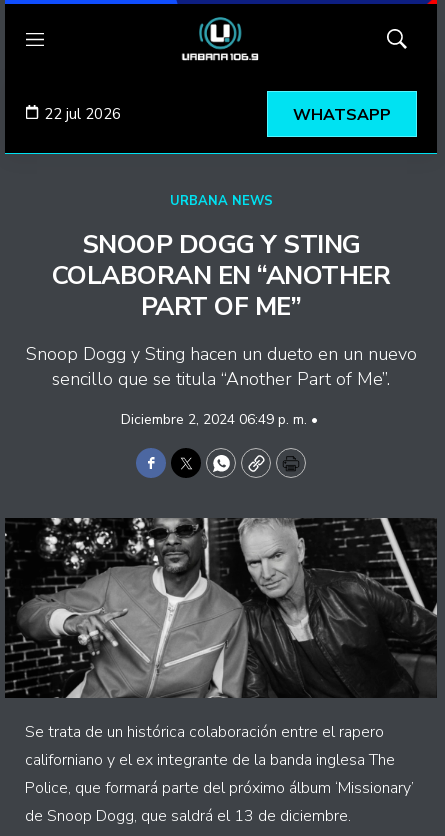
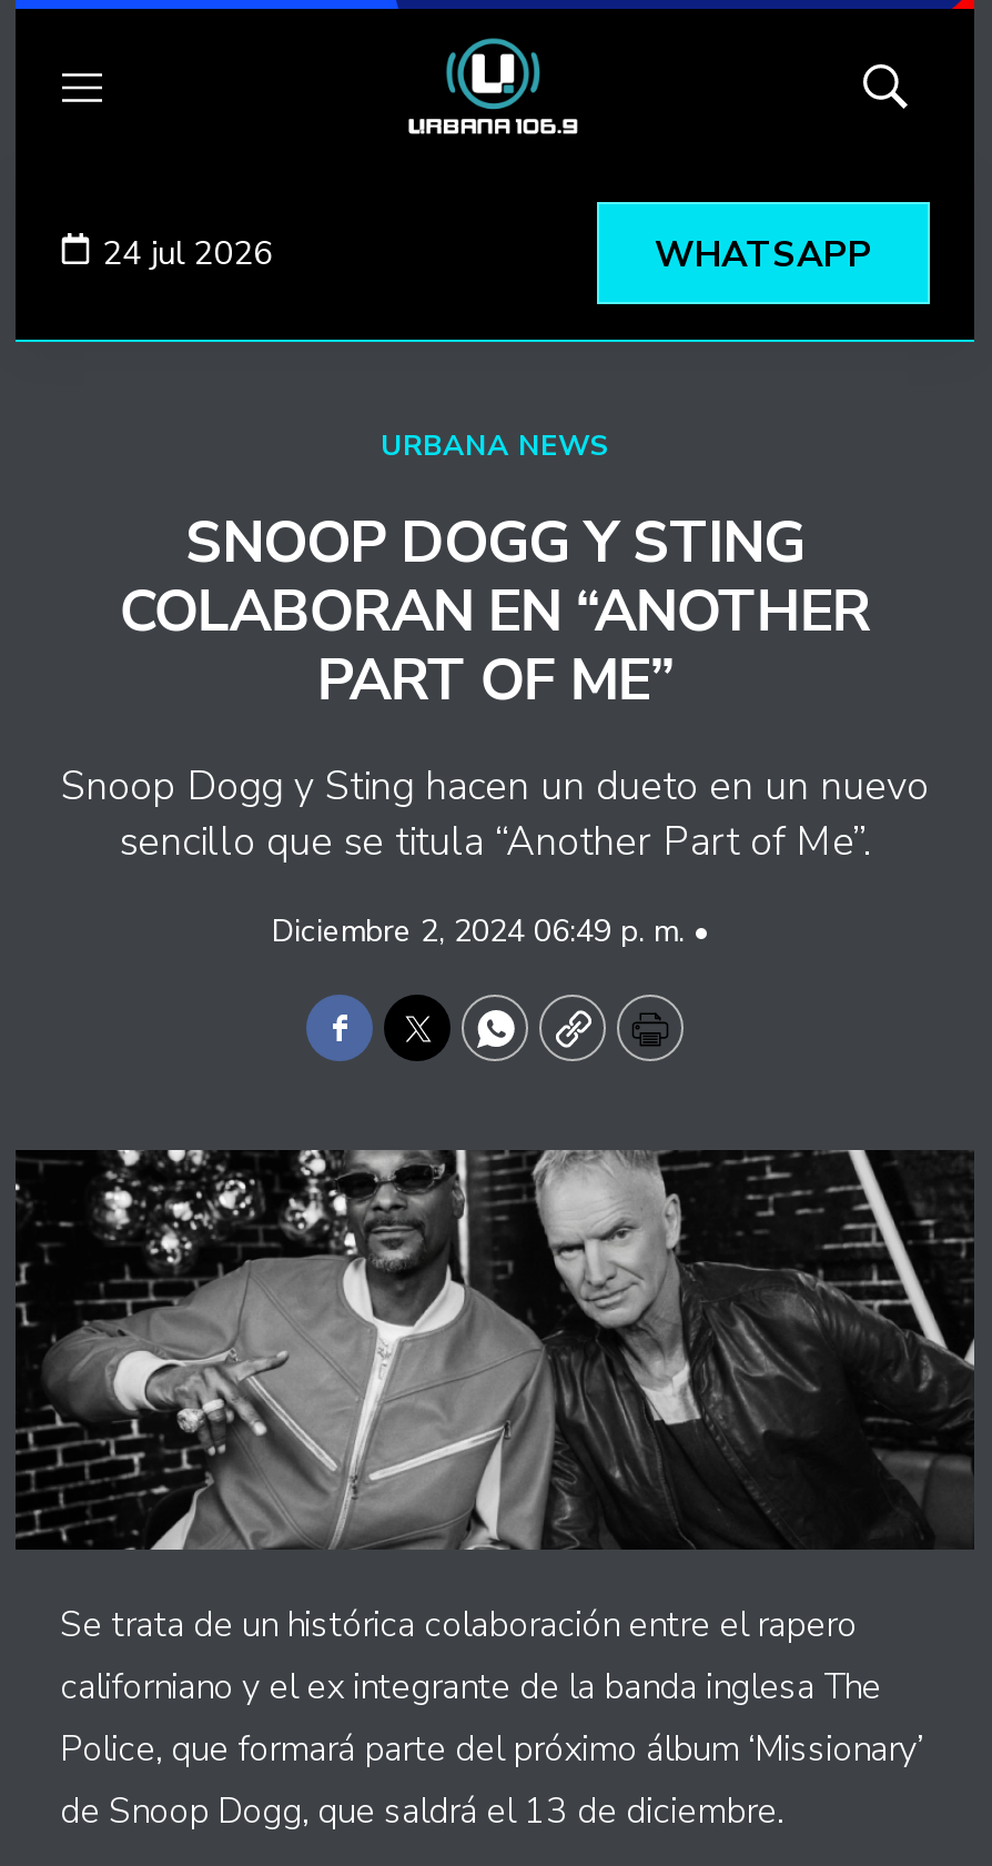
- 22 jul 2026
+ 24 jul 2026
